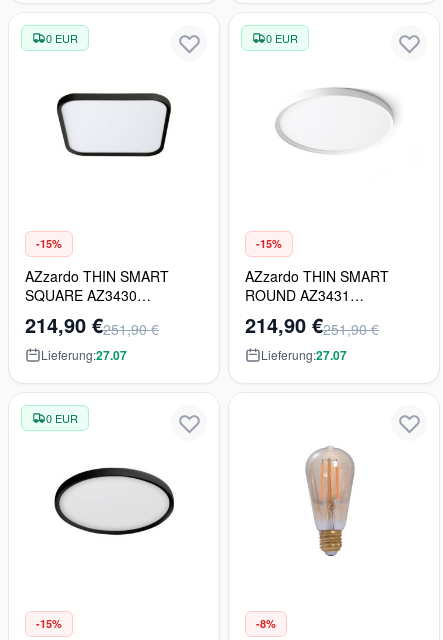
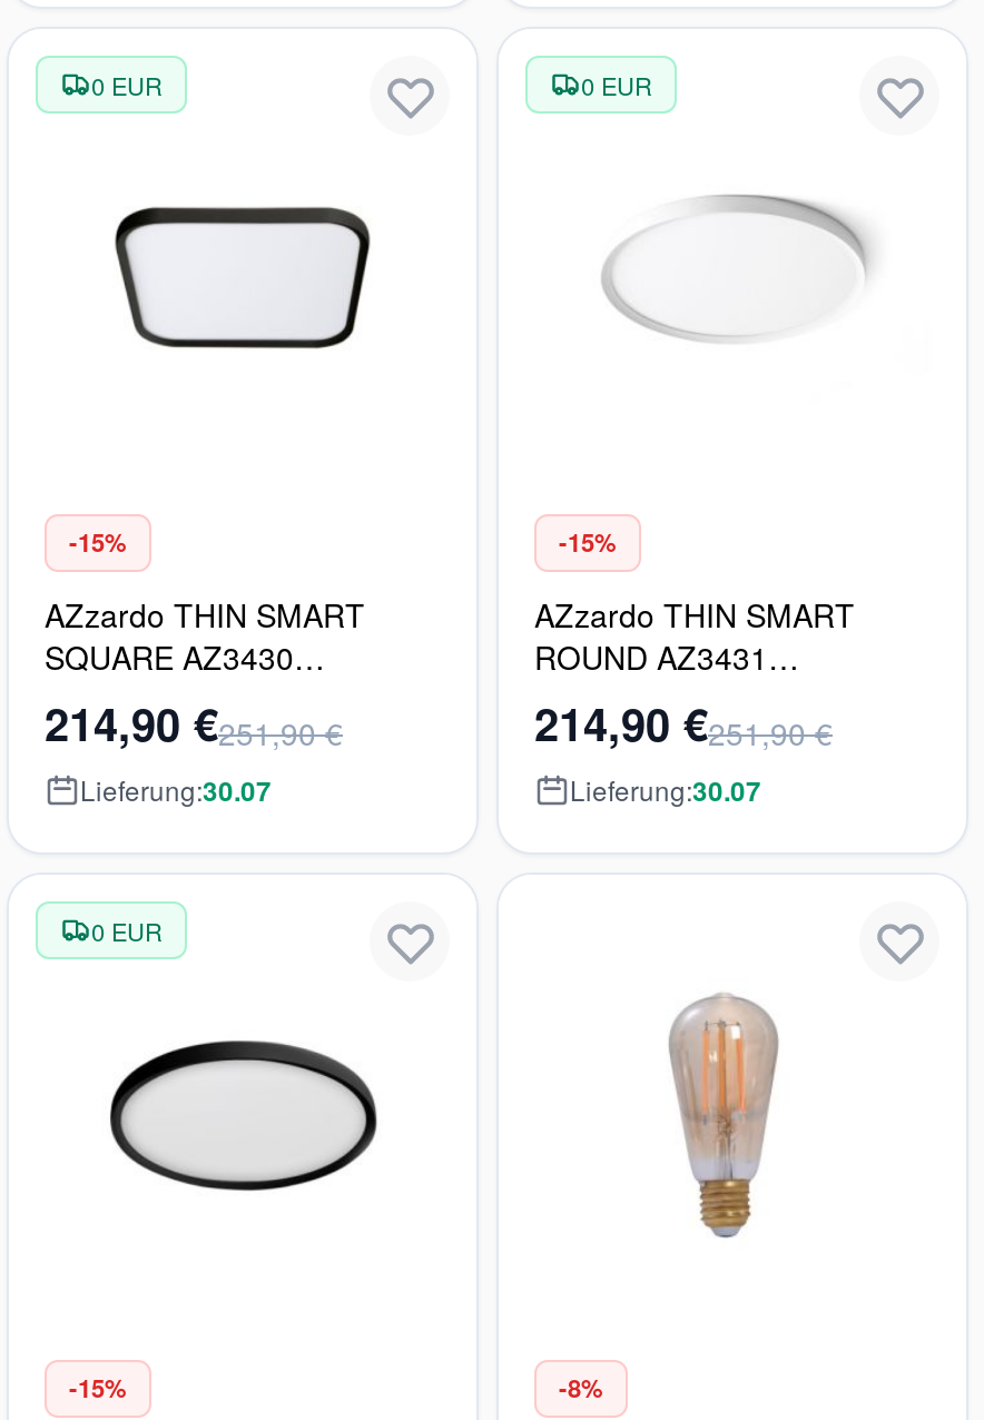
- Lieferung:27.07
+ Lieferung:30.07

- Lieferung:27.07
+ Lieferung:30.07
